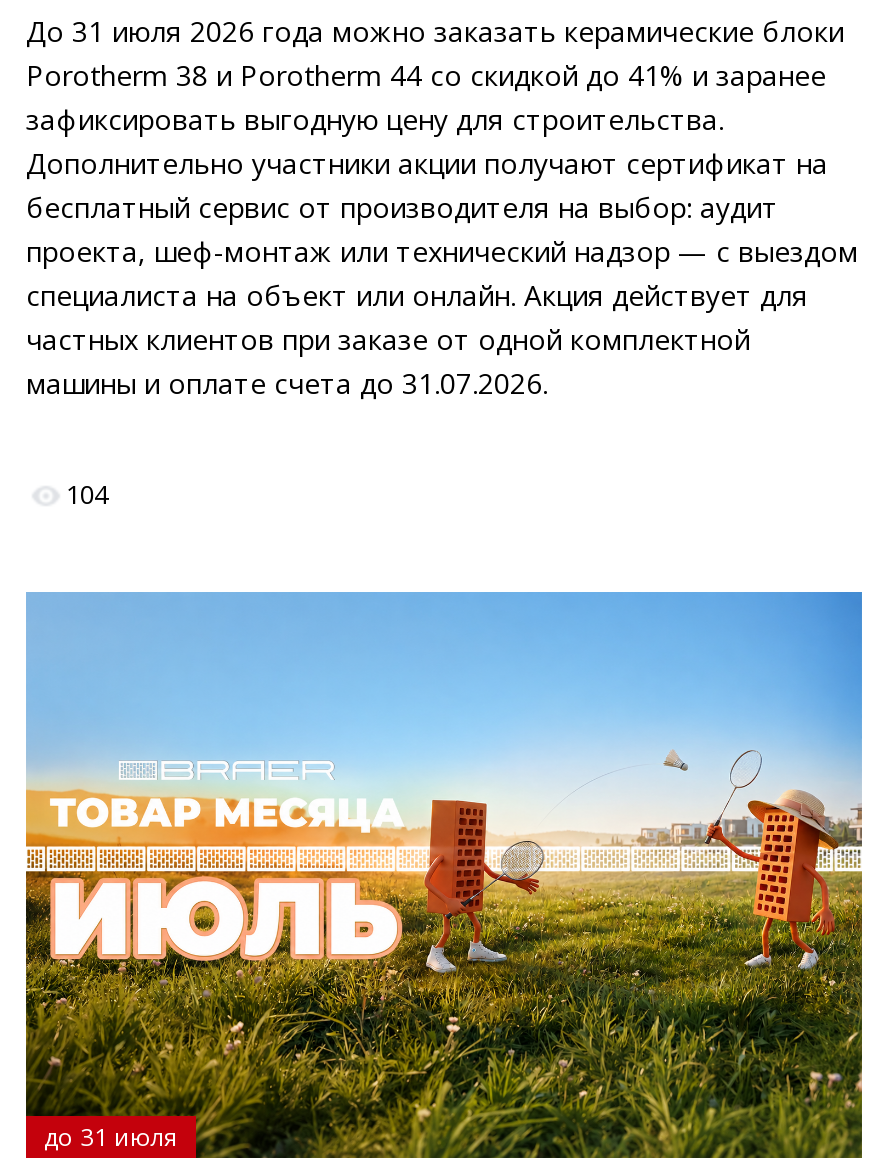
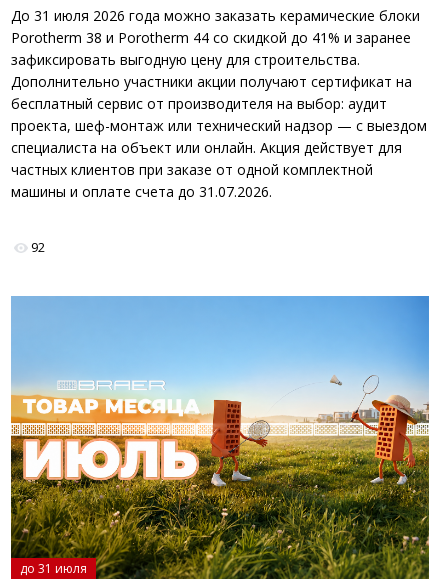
- 104
+ 92
